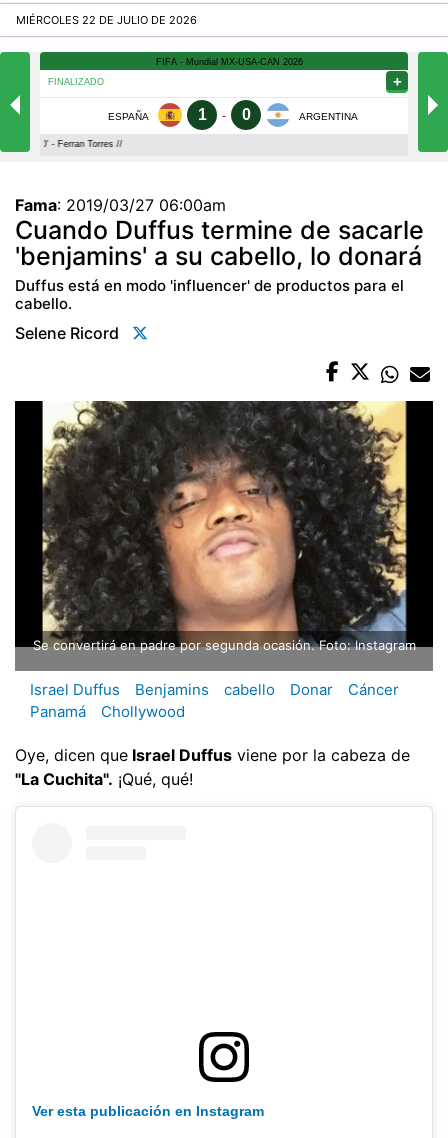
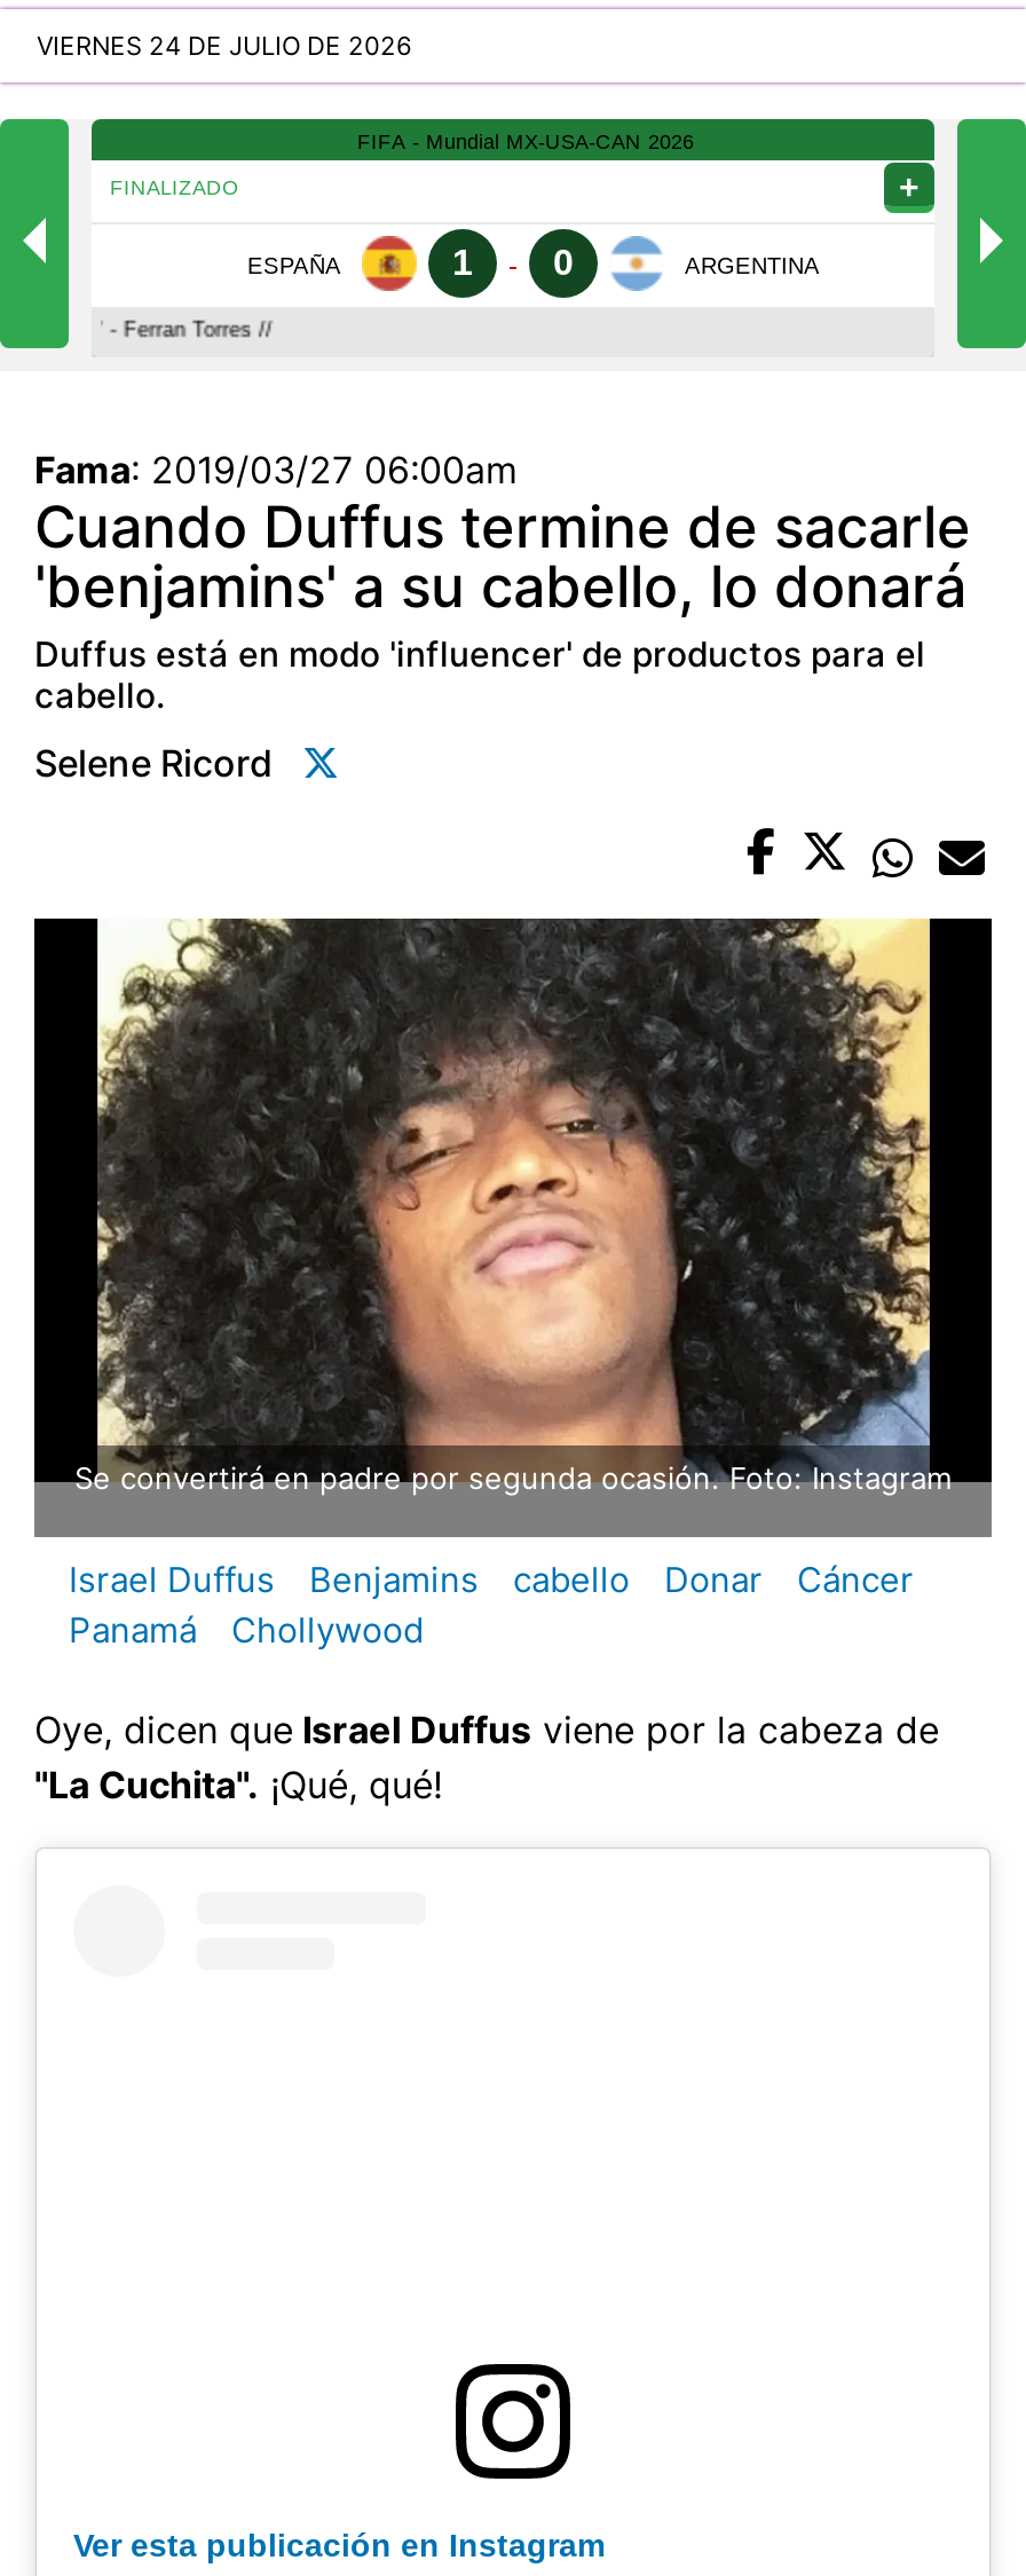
- MIÉRCOLES 22 DE JULIO DE 2026
+ VIERNES 24 DE JULIO DE 2026
